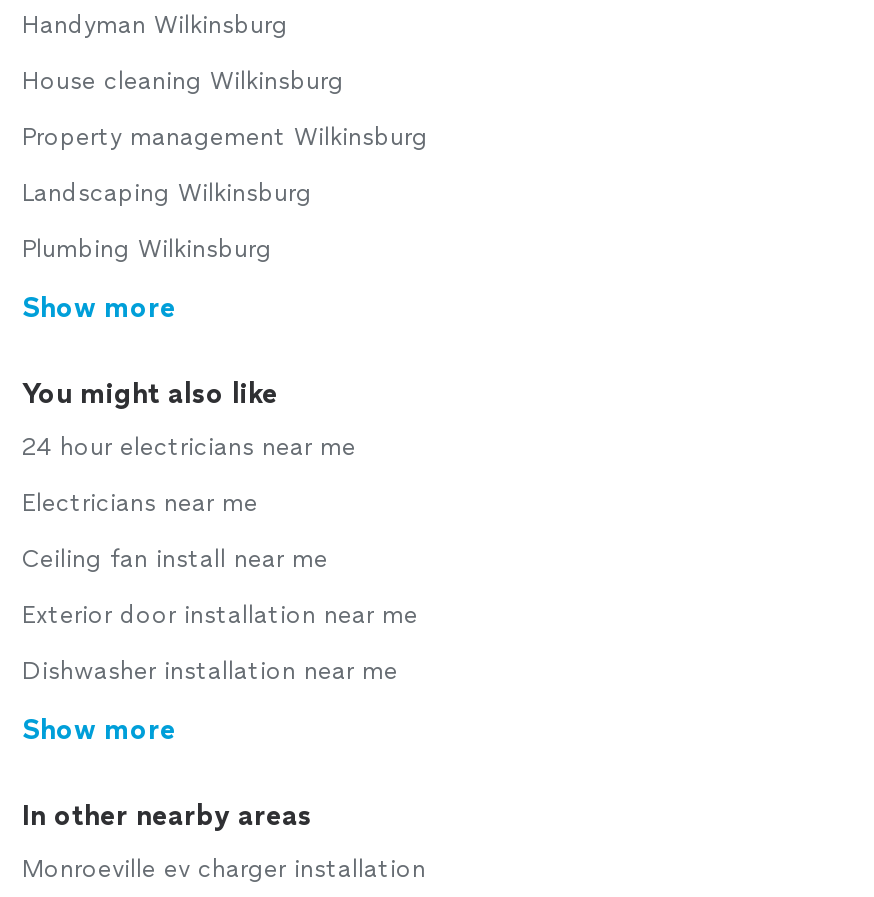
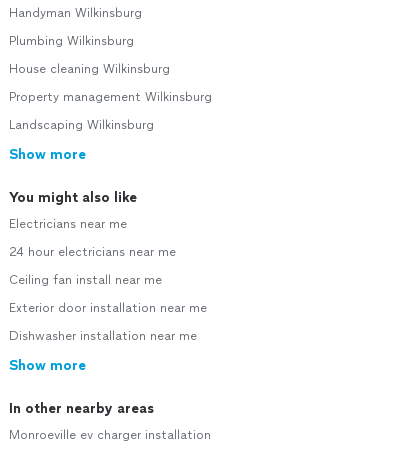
moved down: House cleaning Wilkinsburg | Property management Wilkinsburg | Landscaping Wilkinsburg

moved up: Plumbing Wilkinsburg

moved down: 24 hour electricians near me

moved up: Electricians near me
